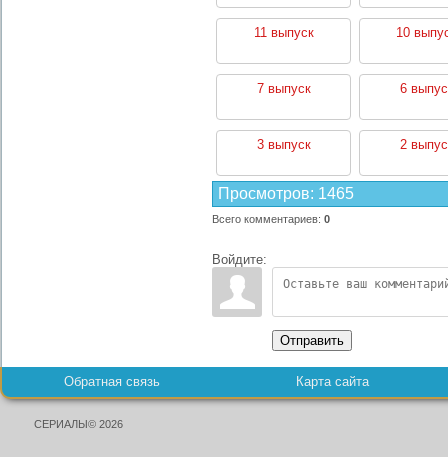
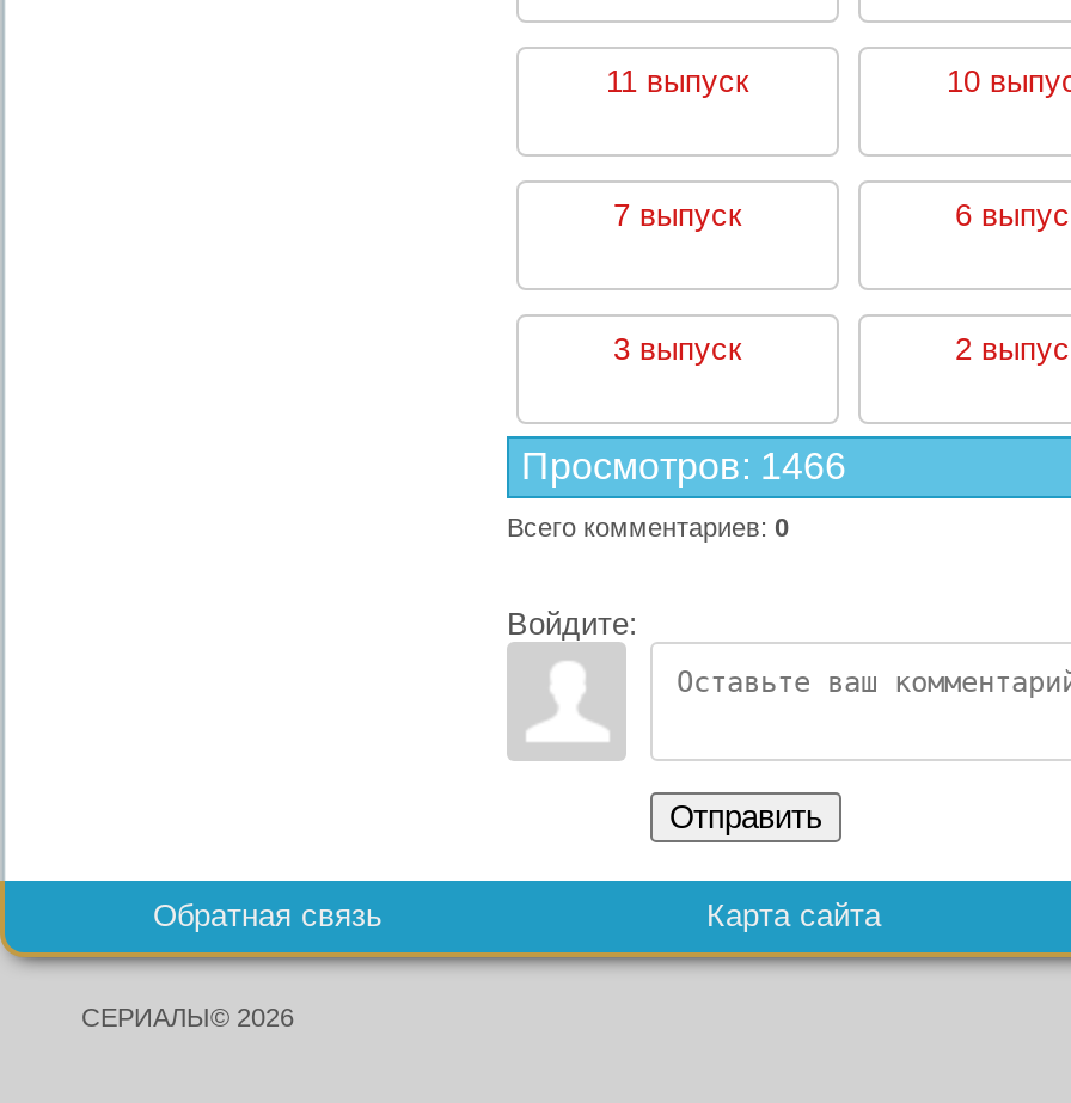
- Просмотров: 1465
+ Просмотров: 1466
